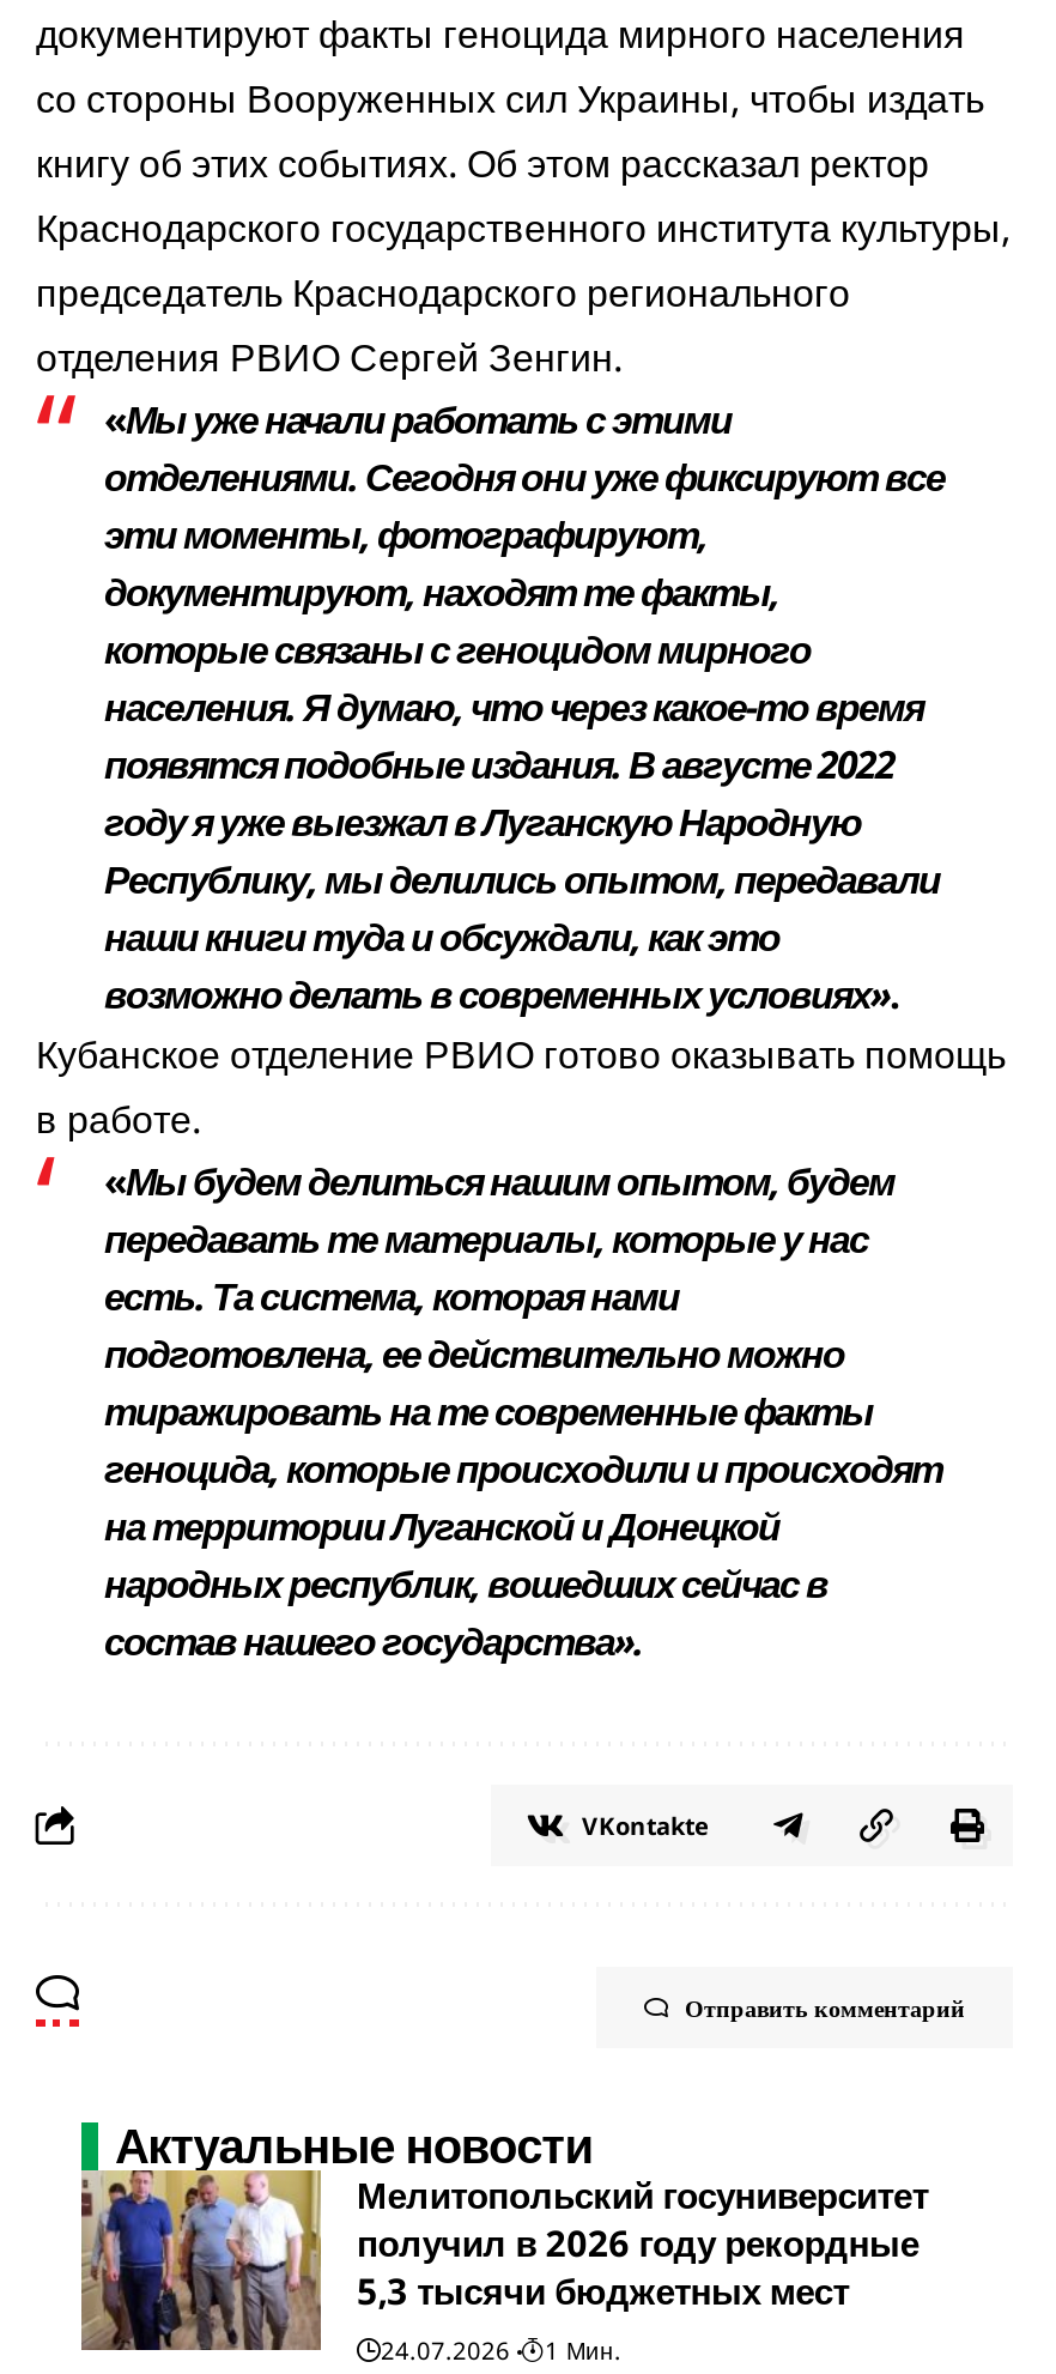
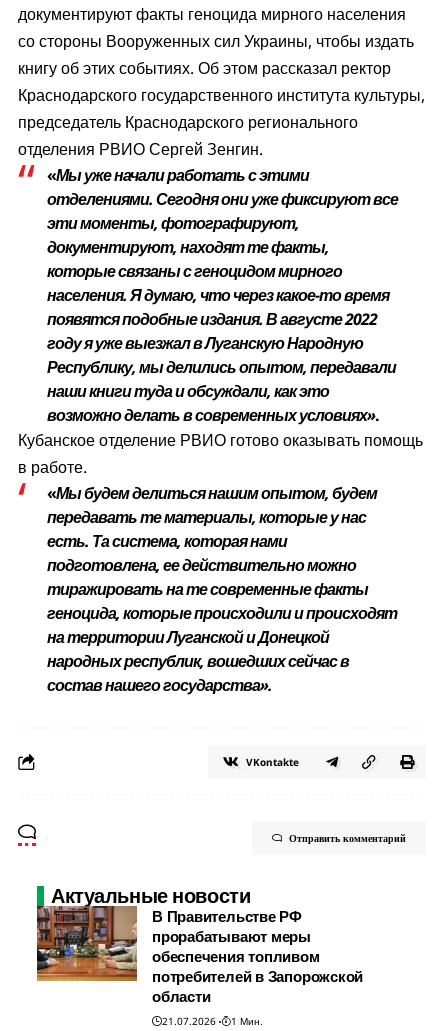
- [image]
- Мелитопольский госуниверситет
- получил в 2026 году рекордные
- 5,3 тысячи бюджетных мест
- 24.07.2026
+ [image]
+ В Правительстве РФ
+ прорабатывают меры
+ обеспечения топливом
+ потребителей в Запорожской
+ области
+ 21.07.2026
